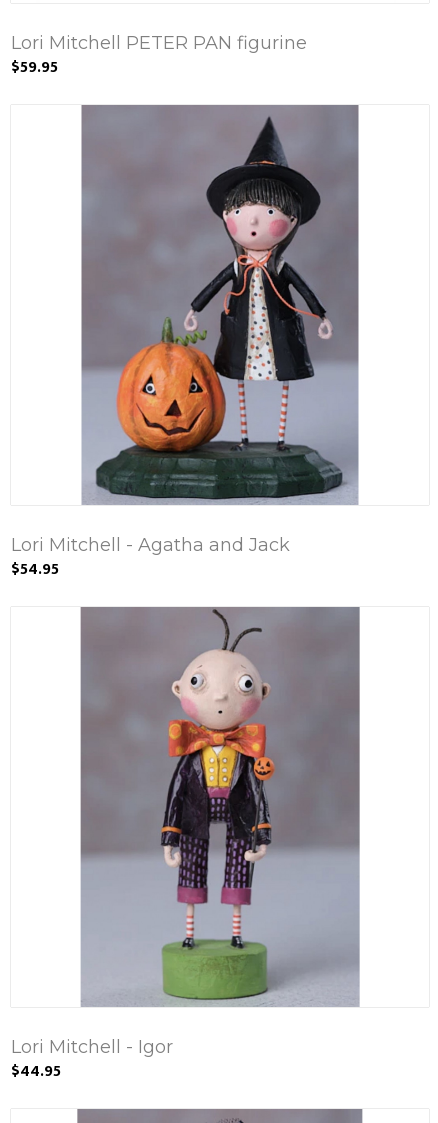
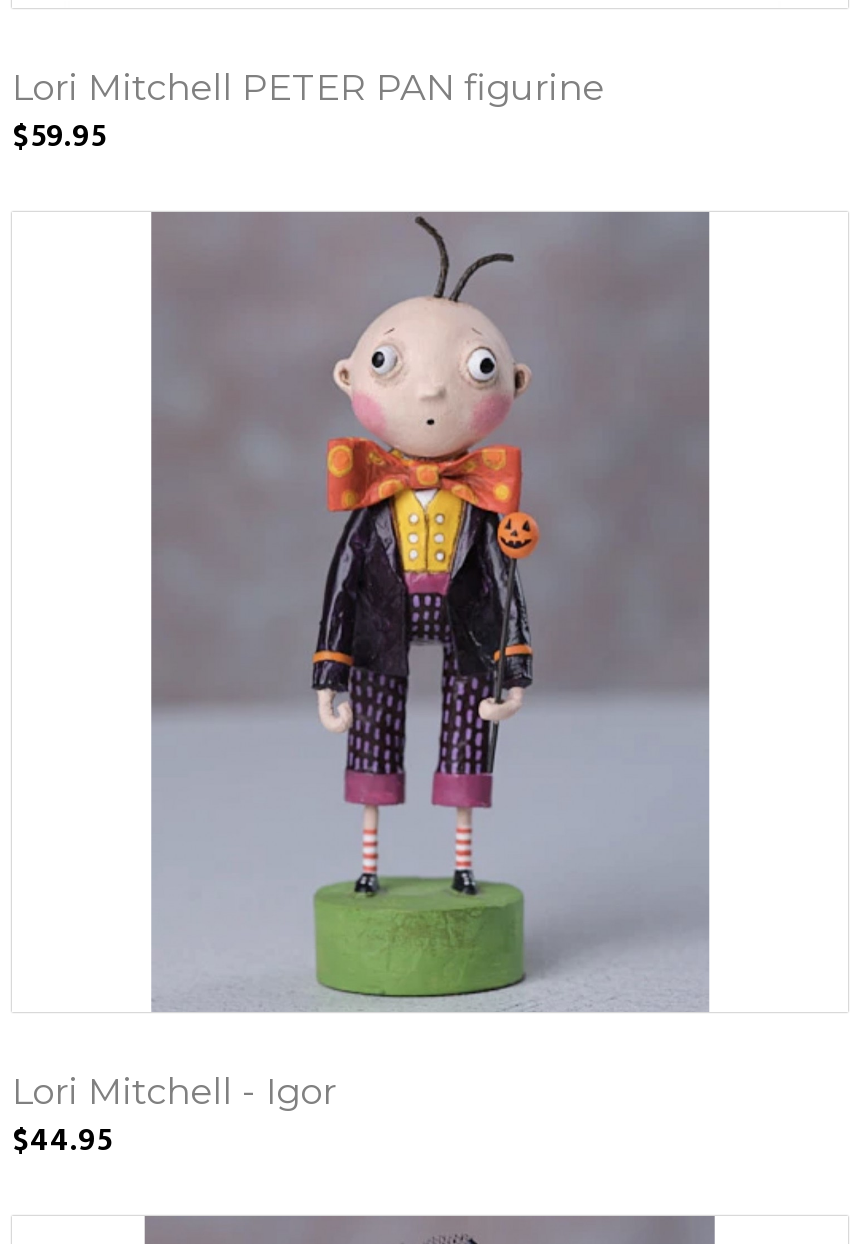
- [image]
- Lori Mitchell - Agatha and Jack
- $54.95
